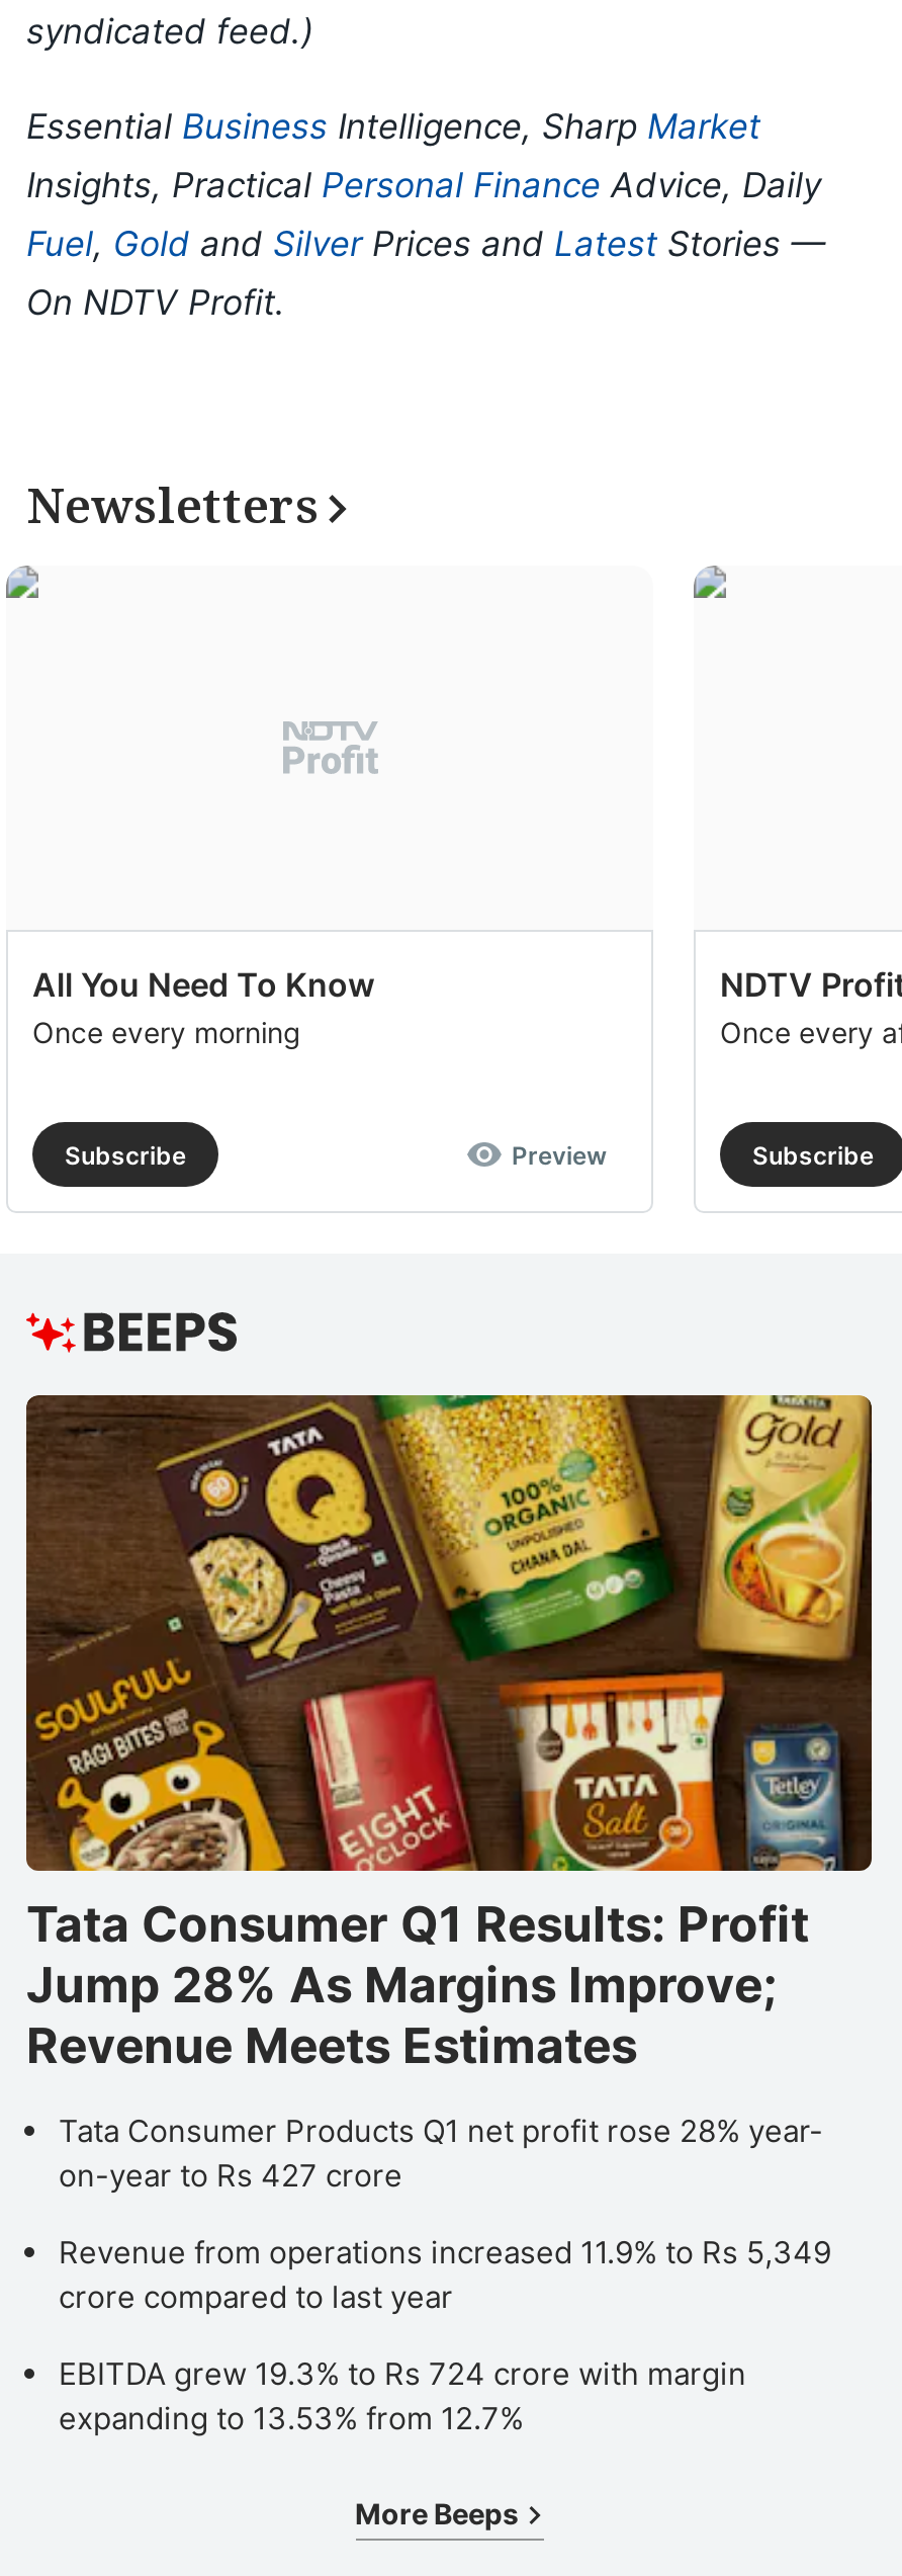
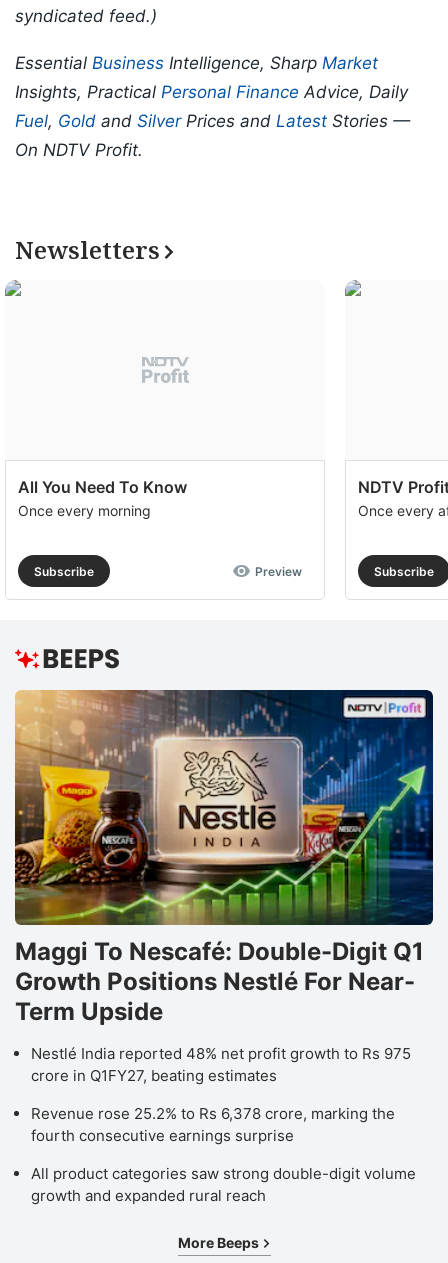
- [image]
- Tata Consumer Q1 Results: Profit
- Jump 28% As Margins Improve;
- Revenue Meets Estimates
+ [image]
+ Maggi To Nescafé: Double-Digit Q1
+ Growth Positions Nestlé For Near-
+ Term Upside

- Tata Consumer Products Q1 net profit rose 28% year-
- on-year to Rs 427 crore
+ Nestlé India reported 48% net profit growth to Rs 975
+ crore in Q1FY27, beating estimates

- Revenue from operations increased 11.9% to Rs 5,349
- crore compared to last year
+ Revenue rose 25.2% to Rs 6,378 crore, marking the
+ fourth consecutive earnings surprise

- EBITDA grew 19.3% to Rs 724 crore with margin
- expanding to 13.53% from 12.7%
+ All product categories saw strong double-digit volume
+ growth and expanded rural reach
